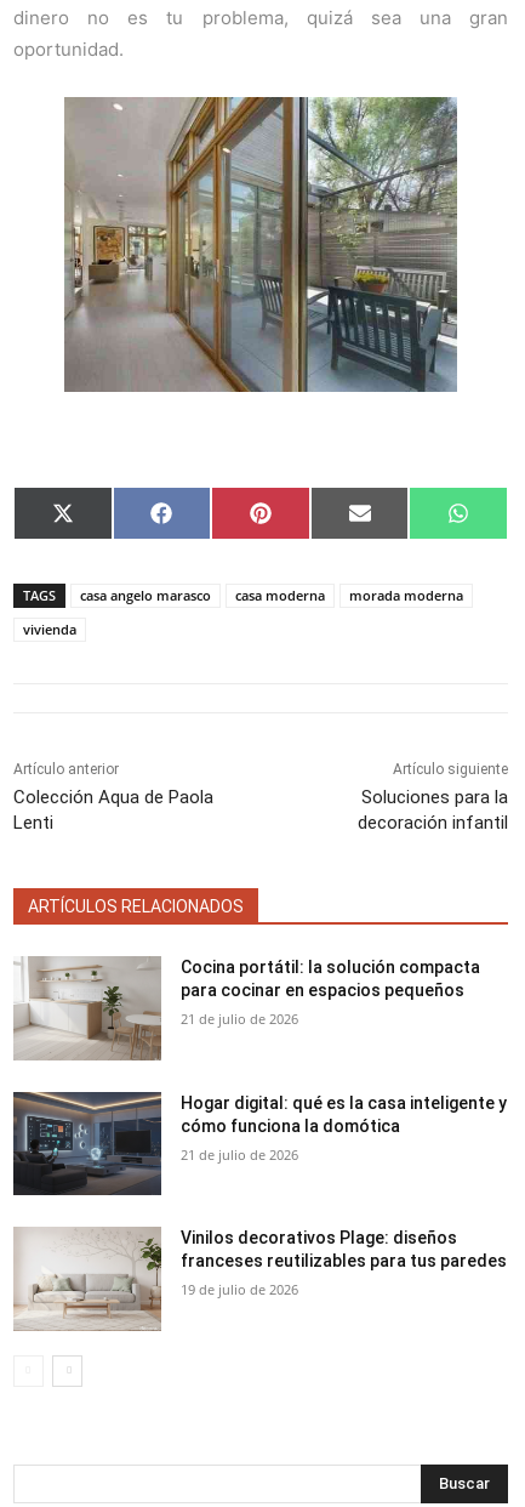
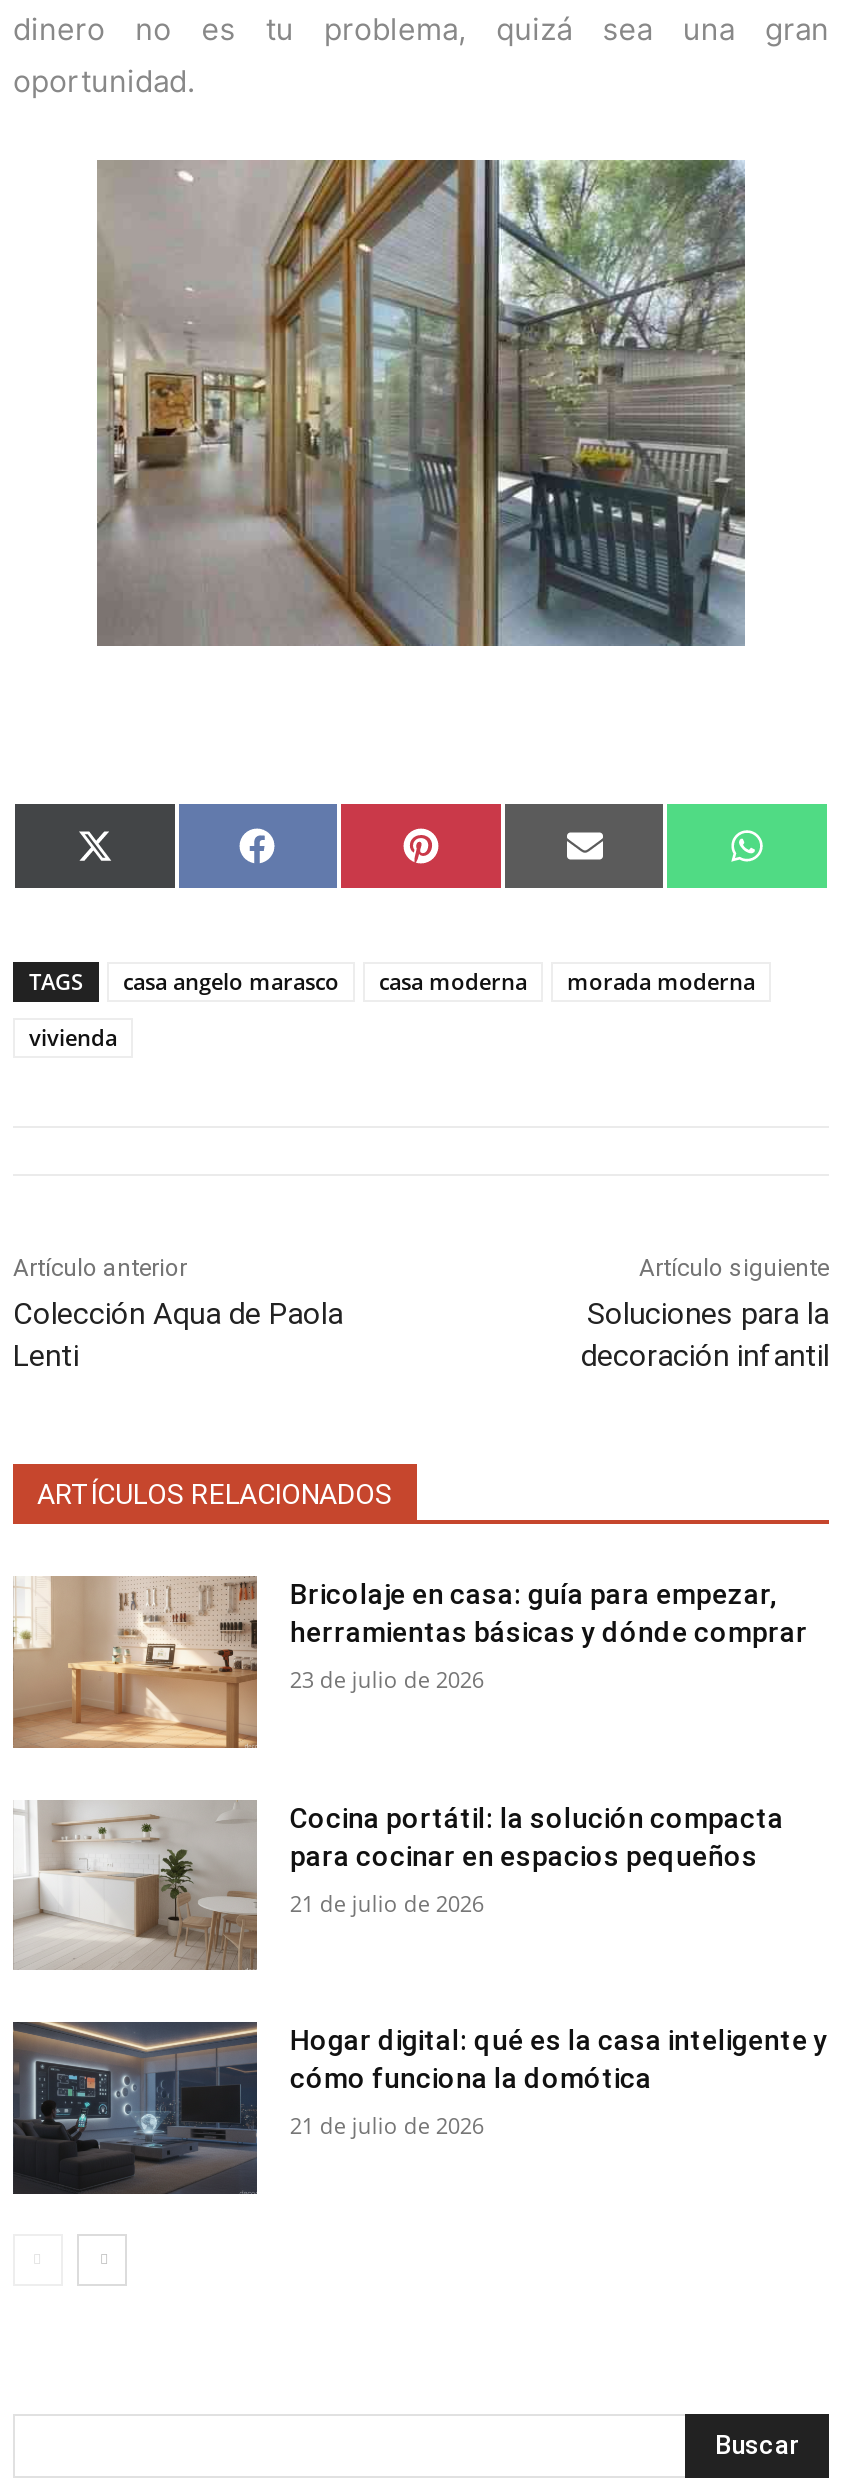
+ [image]
+ Bricolaje en casa: guía para empezar,
+ herramientas básicas y dónde comprar
+ 23 de julio de 2026

moved down: [image] | Cocina portátil: la solución compacta | para cocinar en espacios pequeños | 21 de julio de 2026 | Hogar digital: qué es la casa inteligente y | cómo funciona la domótica | 21 de julio de 2026

- [image]
- Vinilos decorativos Plage: diseños
- franceses reutilizables para tus paredes
- 19 de julio de 2026
